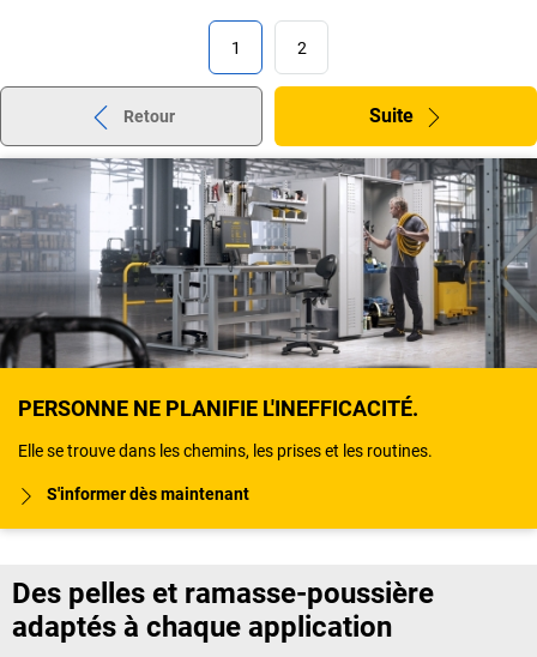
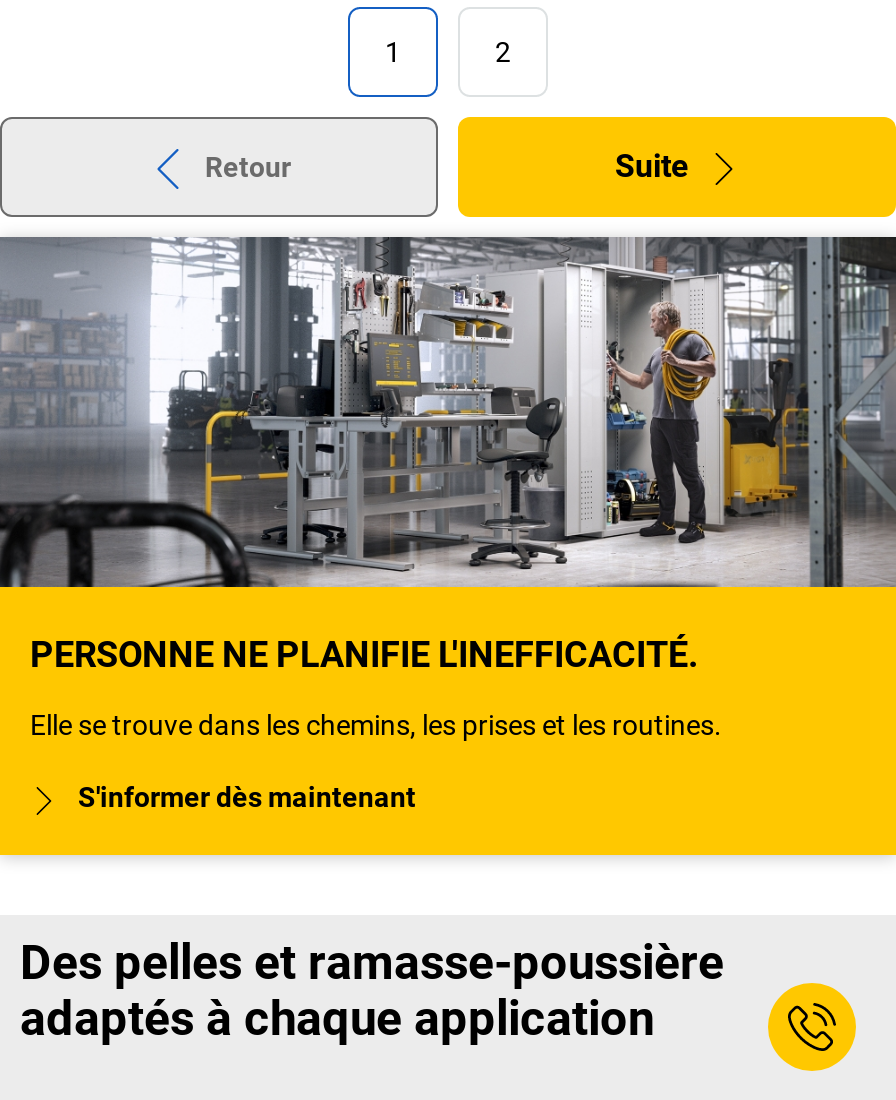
+ [image]
